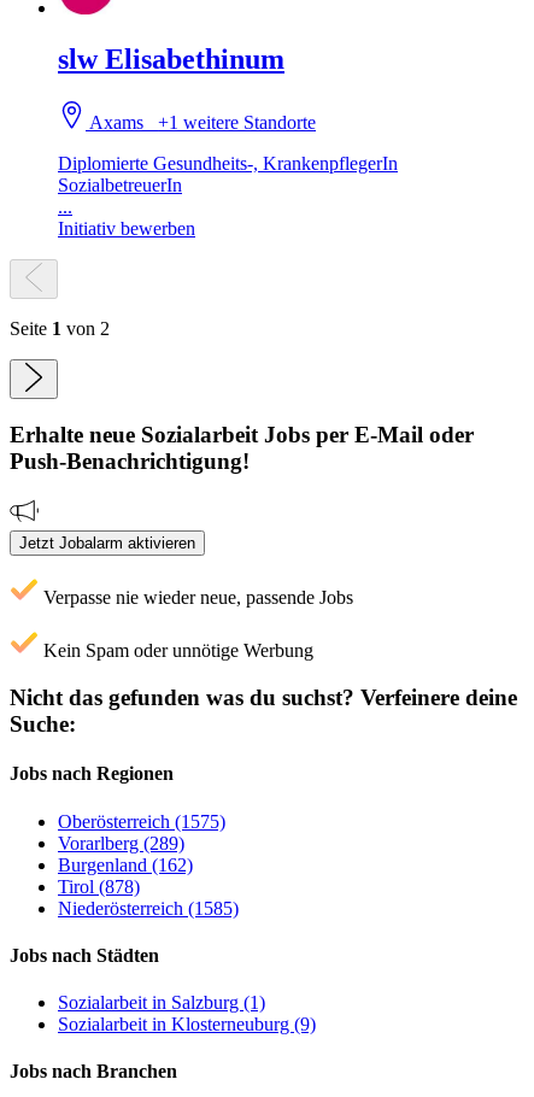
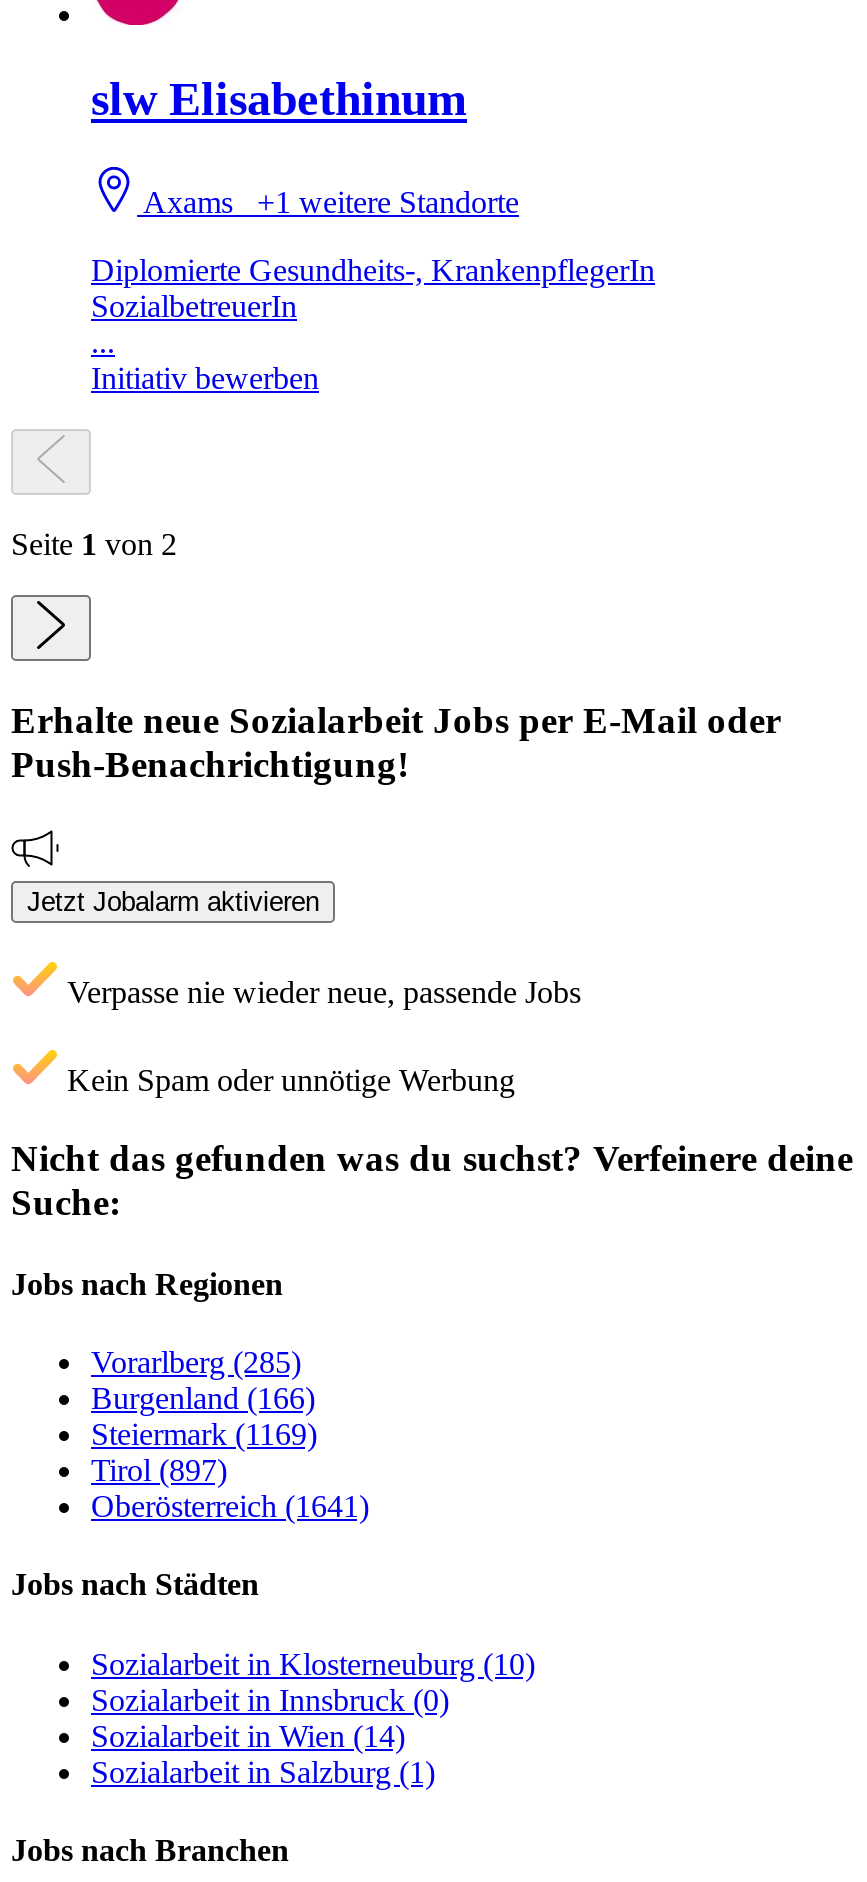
- Oberösterreich (1575)
- Vorarlberg (289)
- Burgenland (162)
- Tirol (878)
- Niederösterreich (1585)
+ Vorarlberg (285)
+ Burgenland (166)
+ Steiermark (1169)
+ Tirol (897)
+ Oberösterreich (1641)

+ Sozialarbeit in Klosterneuburg (10)
+ Sozialarbeit in Innsbruck (0)
+ Sozialarbeit in Wien (14)

moved down: Sozialarbeit in Salzburg (1)

- Sozialarbeit in Klosterneuburg (9)
